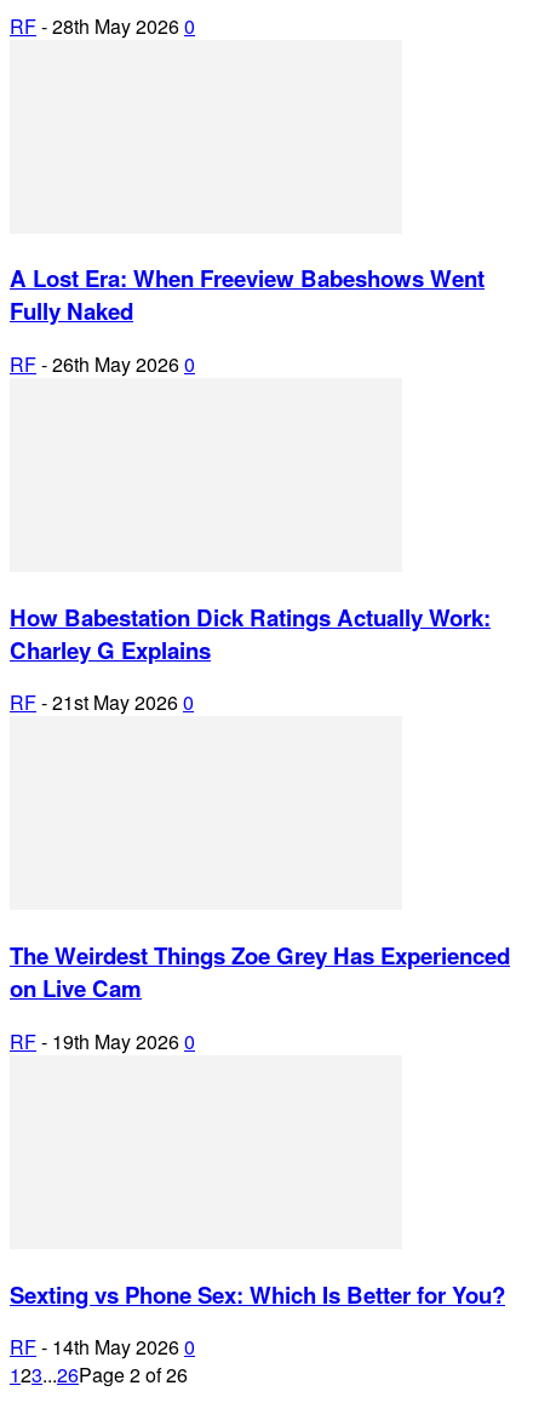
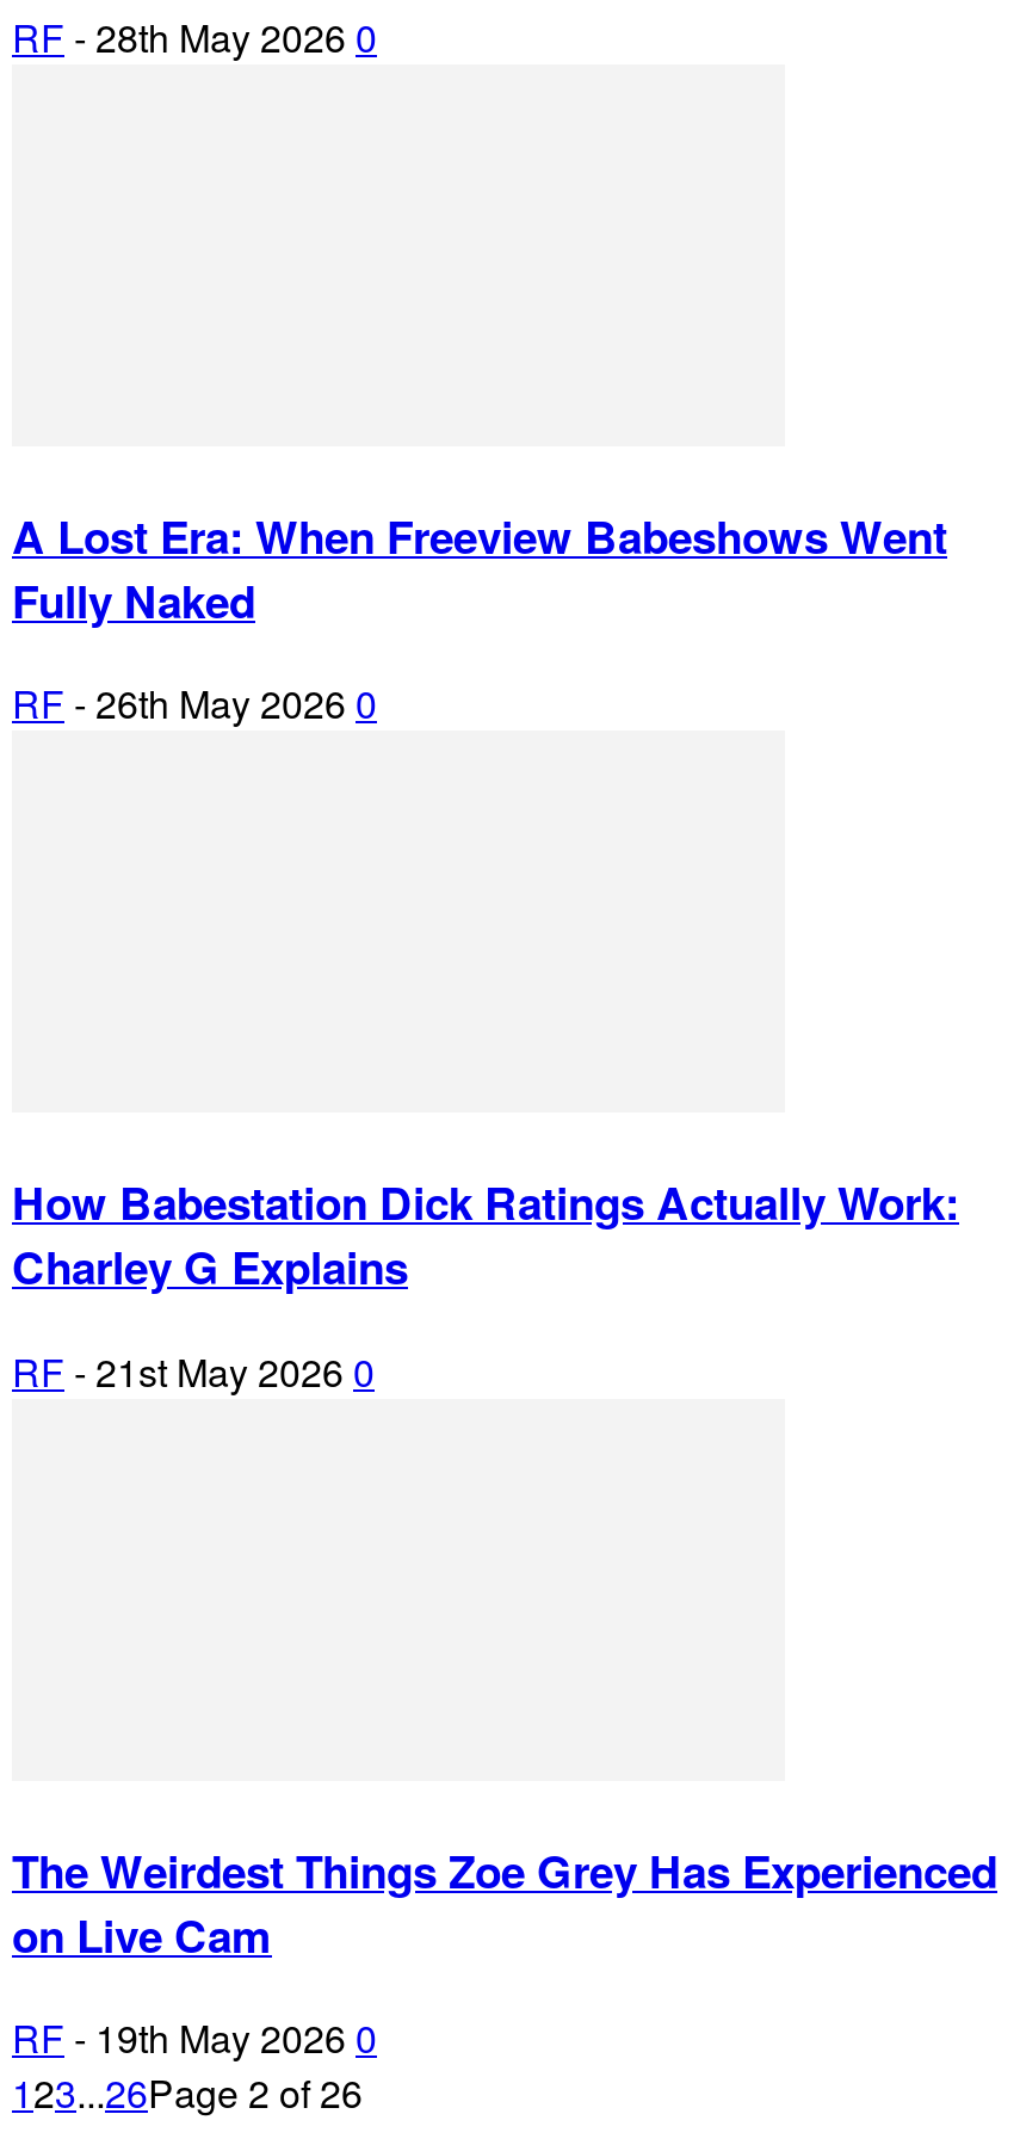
- Sexting vs Phone Sex: Which Is Better for You?
- RF - 14th May 2026 0
